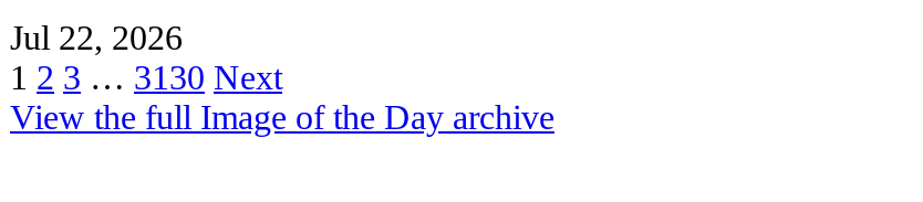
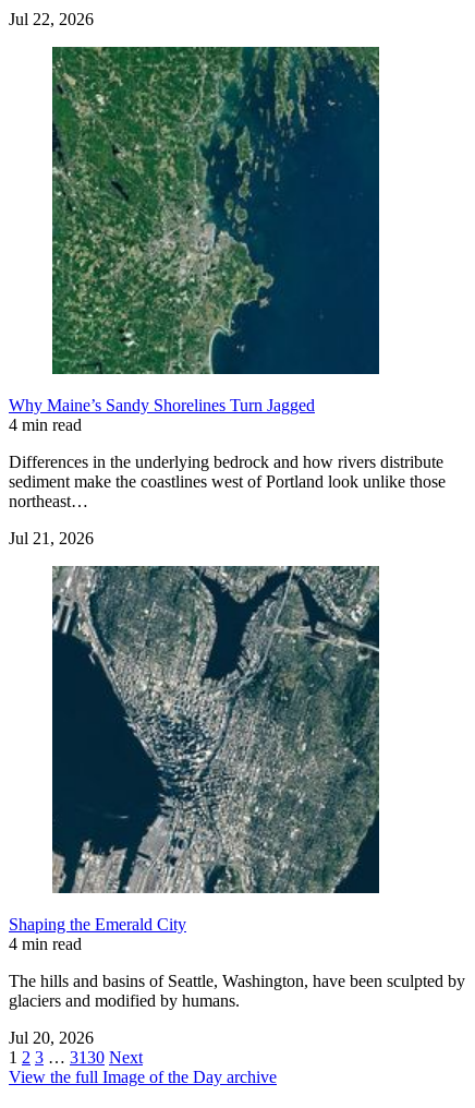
+ [image]
+ Why Maine’s Sandy Shorelines Turn Jagged
+ 4 min read
+ Differences in the underlying bedrock and how rivers distribute
+ sediment make the coastlines west of Portland look unlike those
+ northeast…
+ Jul 21, 2026

+ [image]
+ Shaping the Emerald City
+ 4 min read
+ The hills and basins of Seattle, Washington, have been sculpted by
+ glaciers and modified by humans.
+ Jul 20, 2026
